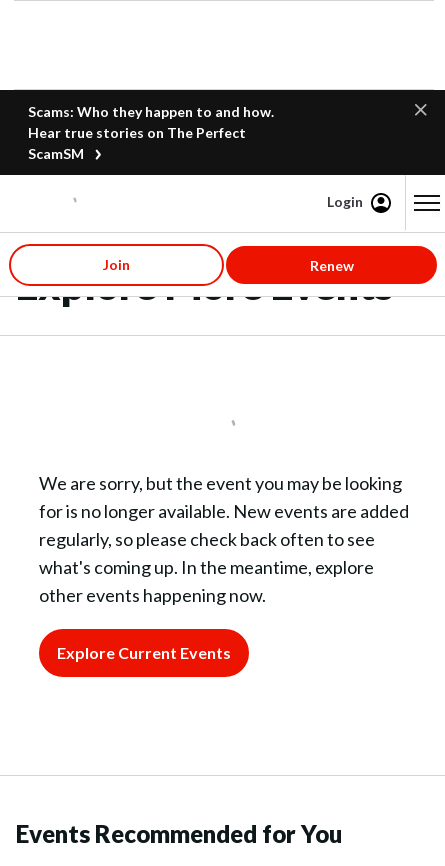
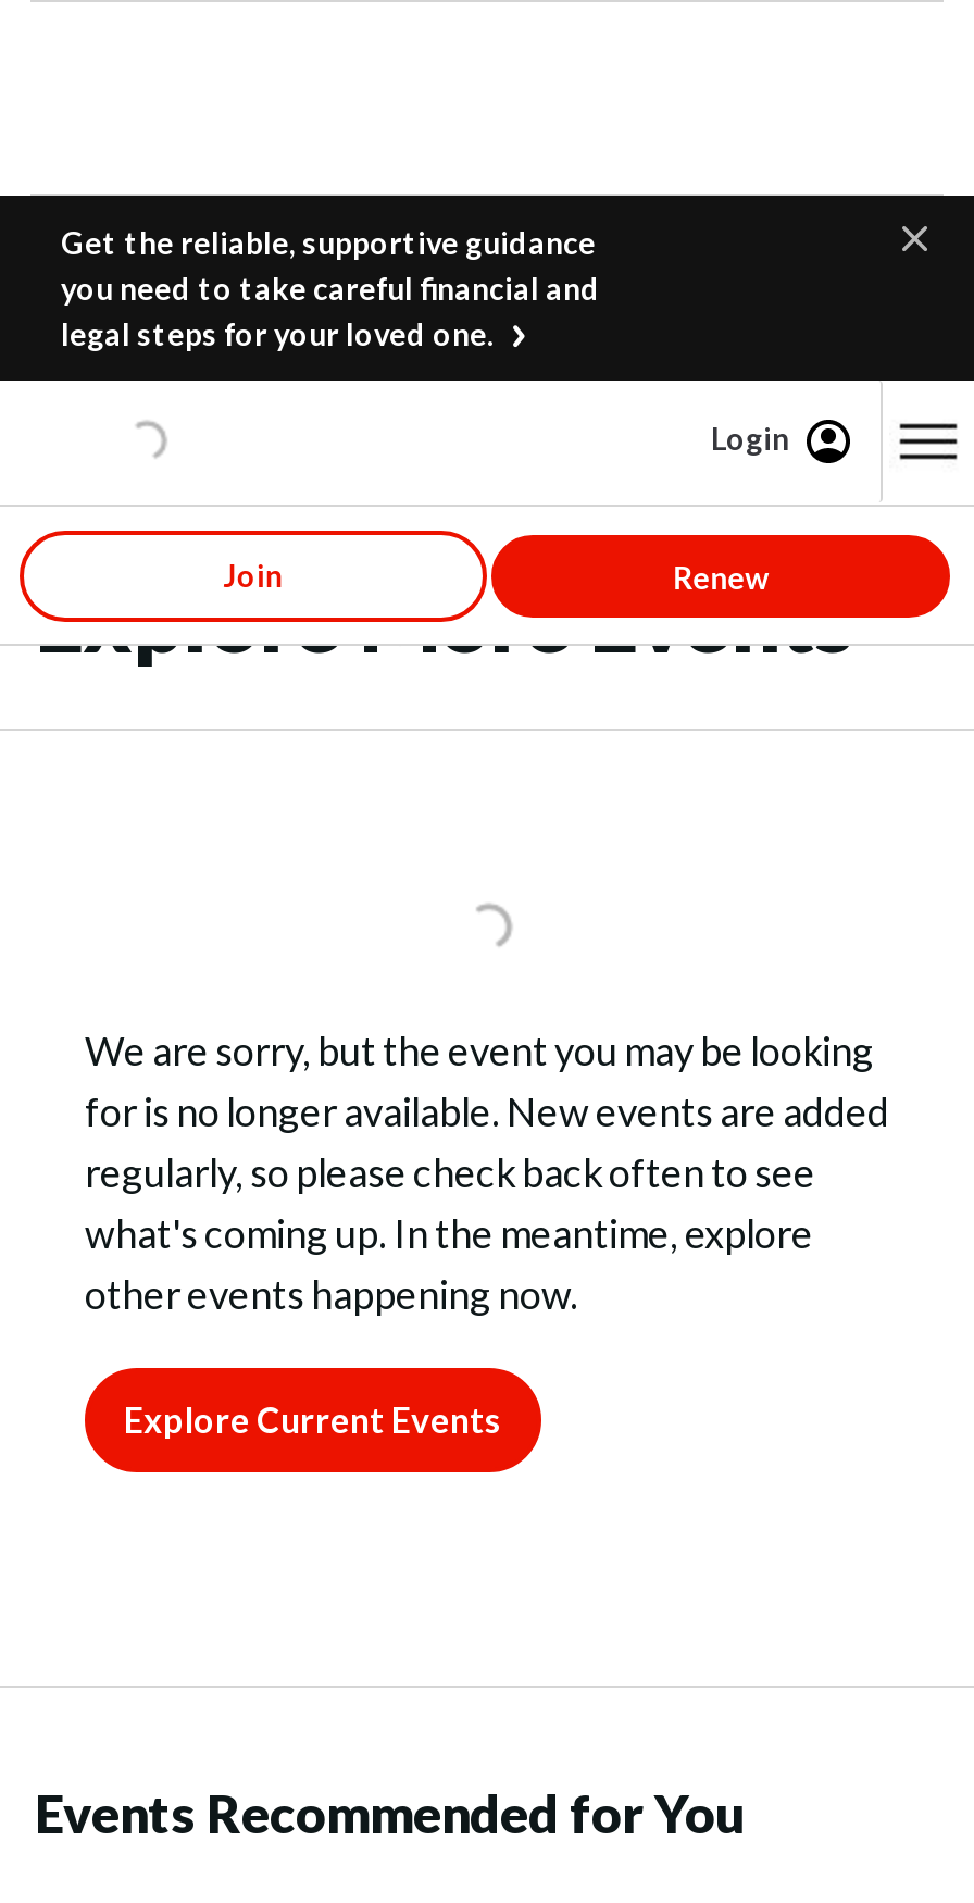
- Scams: Who they happen to and how.
- Hear true stories on The Perfect
- ScamSM
+ Get the reliable, supportive guidance
+ you need to take careful financial and
+ legal steps for your loved one.
